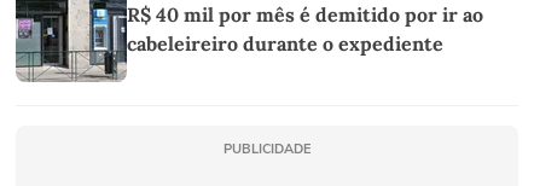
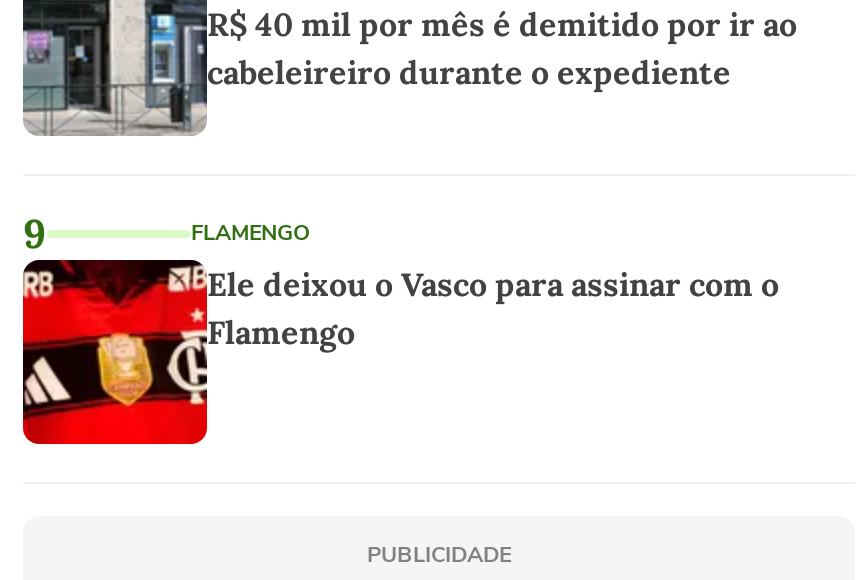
+ [image]
+ 9
+ FLAMENGO
+ Ele deixou o Vasco para assinar com o
+ Flamengo
